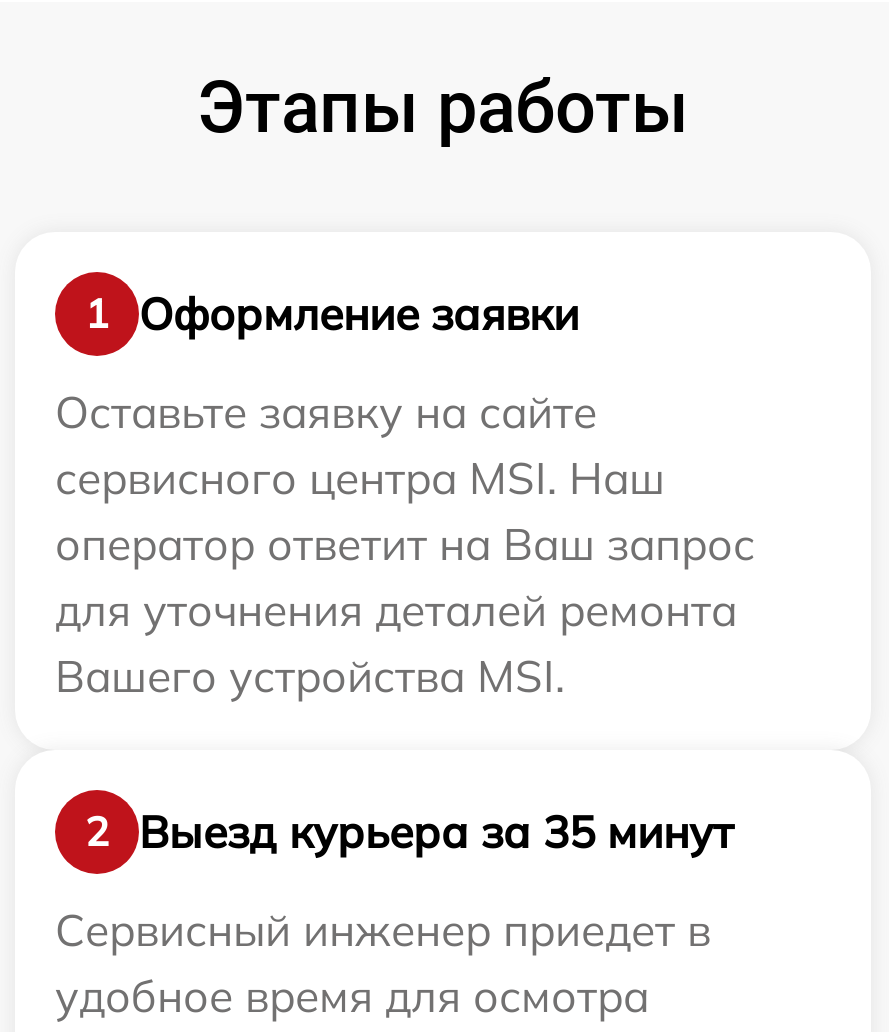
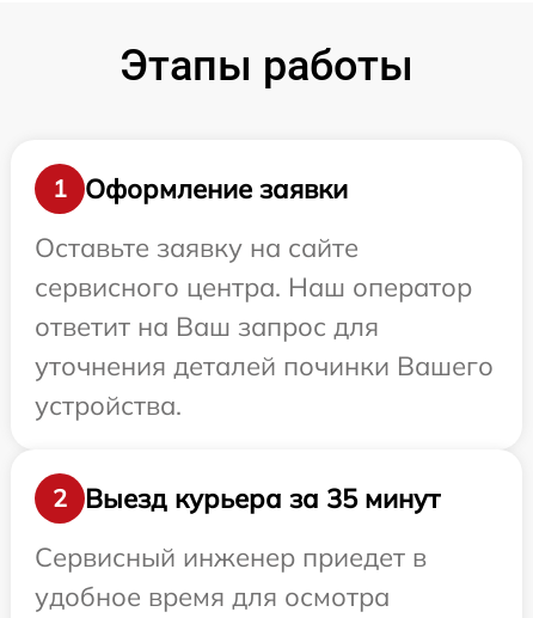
- сервисного центра MSI. Наш
- оператор ответит на Ваш запрос
- для уточнения деталей ремонта
- Вашего устройства MSI.
+ сервисного центра. Наш оператор
+ ответит на Ваш запрос для
+ уточнения деталей починки Вашего
+ устройства.
